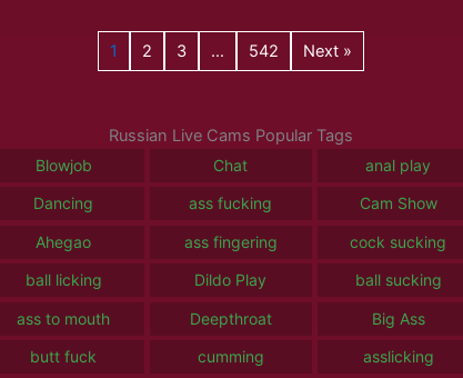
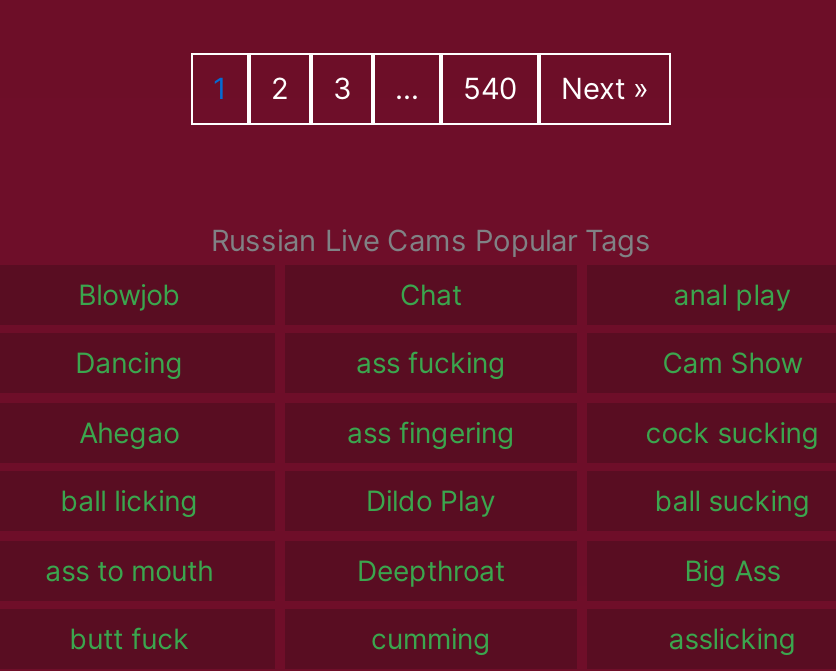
- 542
+ 540
